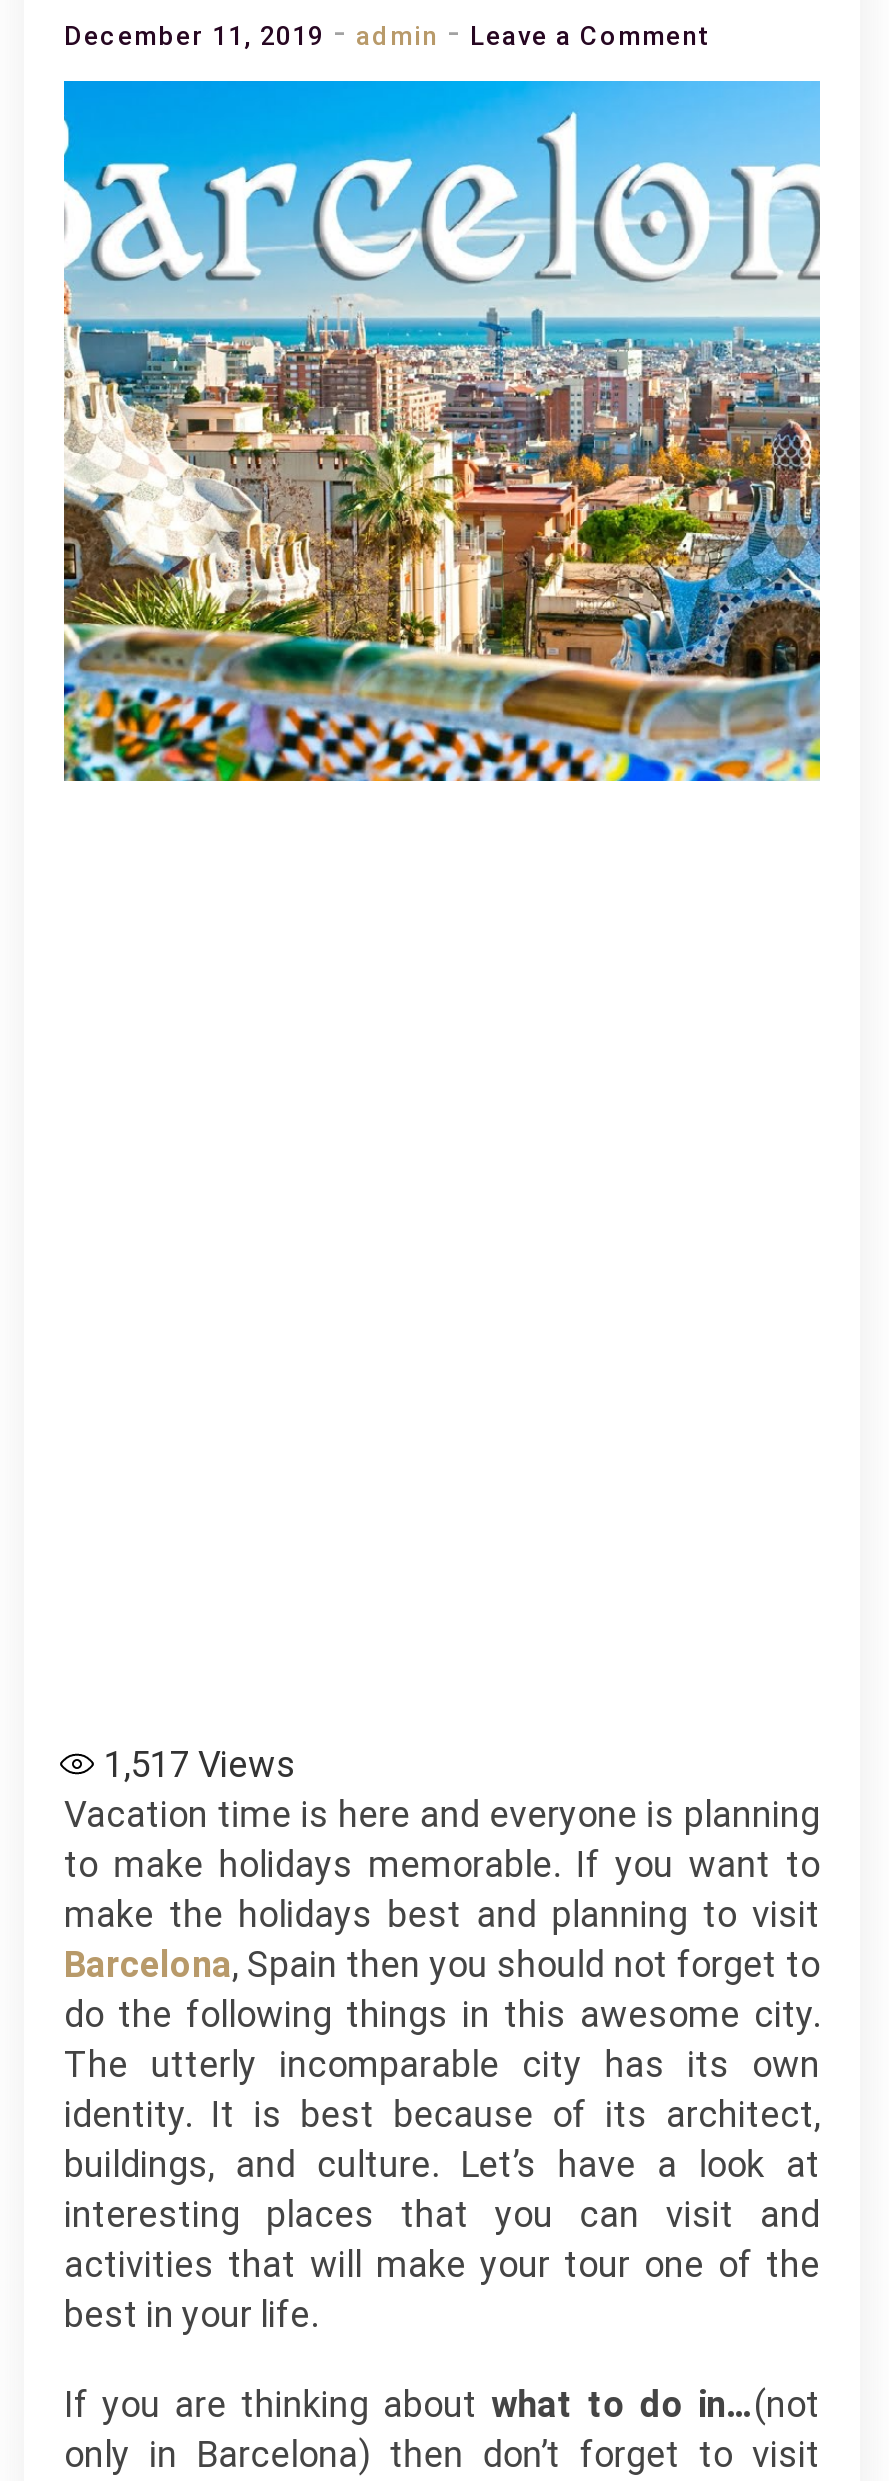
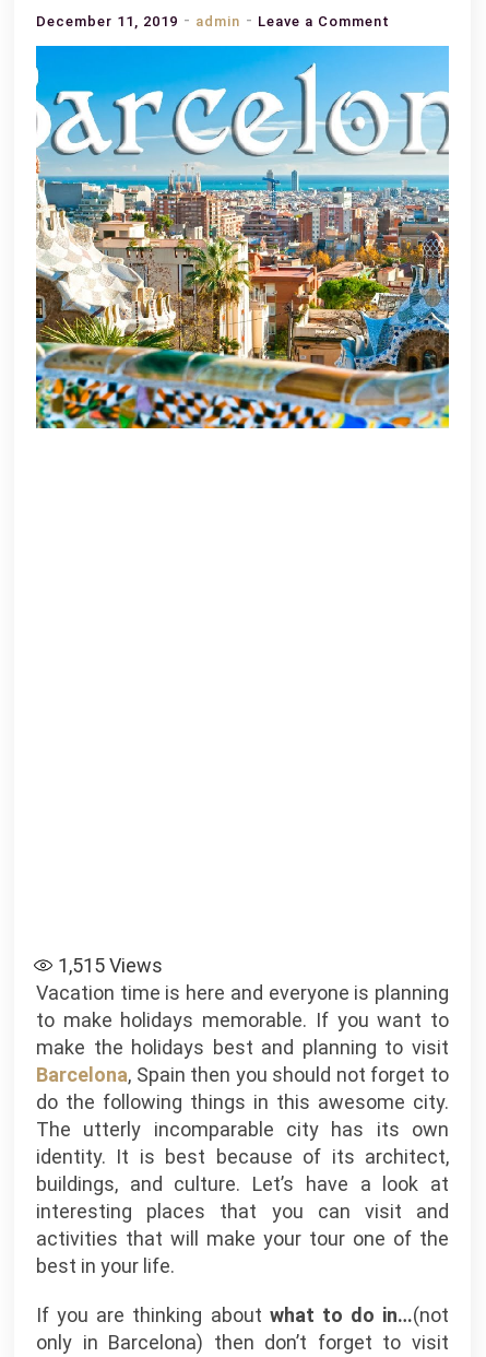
- 1,517 Views
+ 1,515 Views
